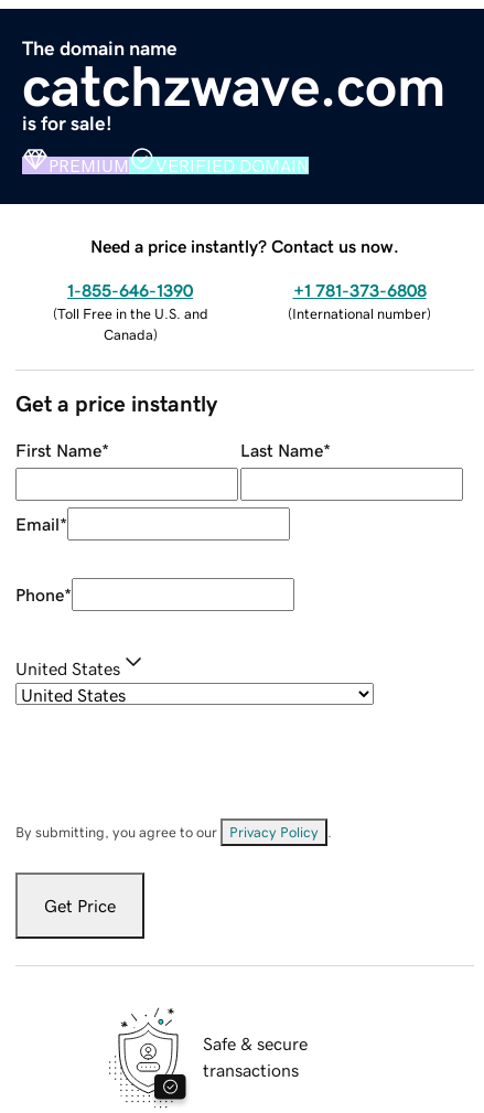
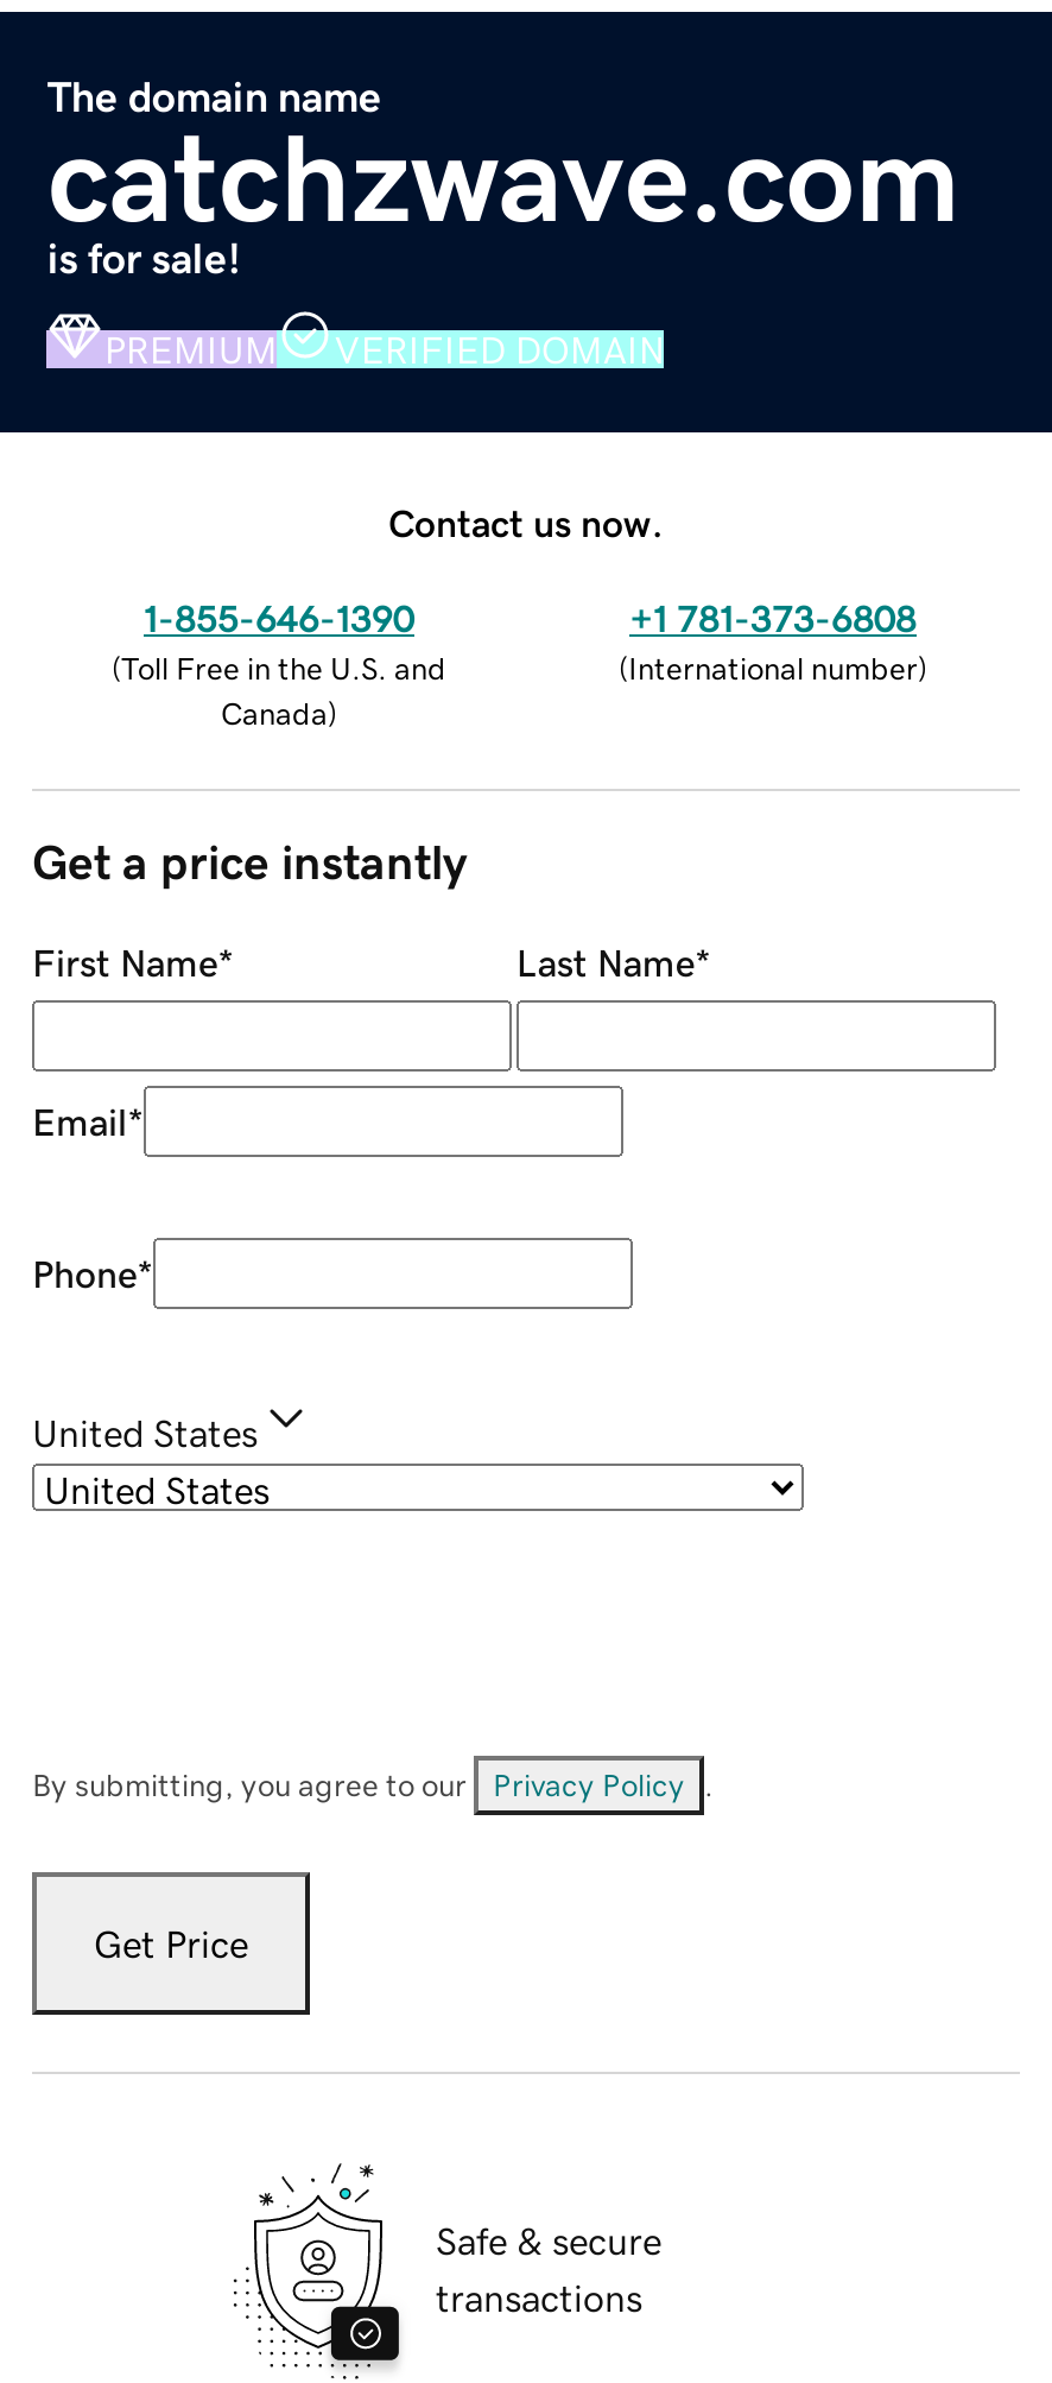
- Need a price instantly? Contact us now.
+ Contact us now.
